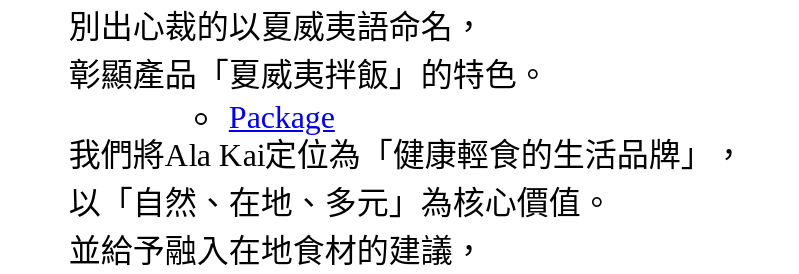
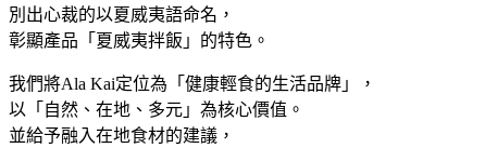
- Package
